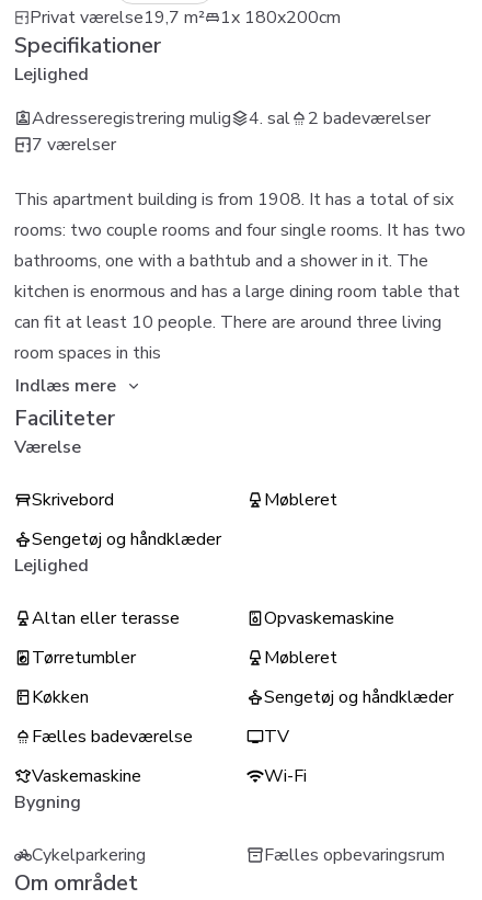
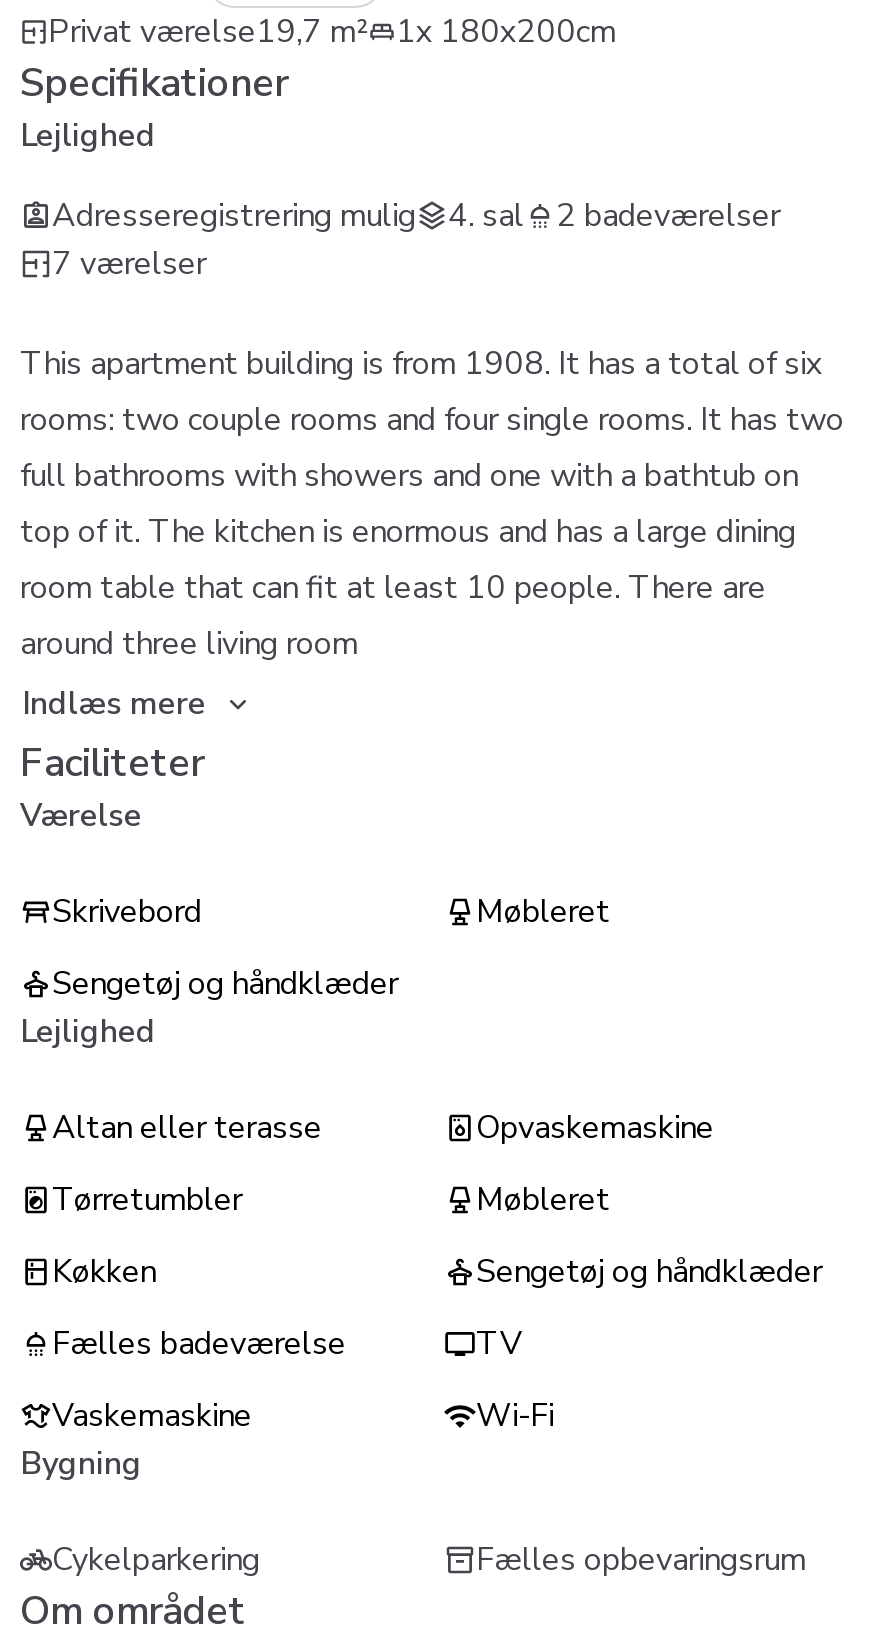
- bathrooms, one with a bathtub and a shower in it. The
- kitchen is enormous and has a large dining room table that
- can fit at least 10 people. There are around three living
- room spaces in this
+ full bathrooms with showers and one with a bathtub on
+ top of it. The kitchen is enormous and has a large dining
+ room table that can fit at least 10 people. There are
+ around three living room
